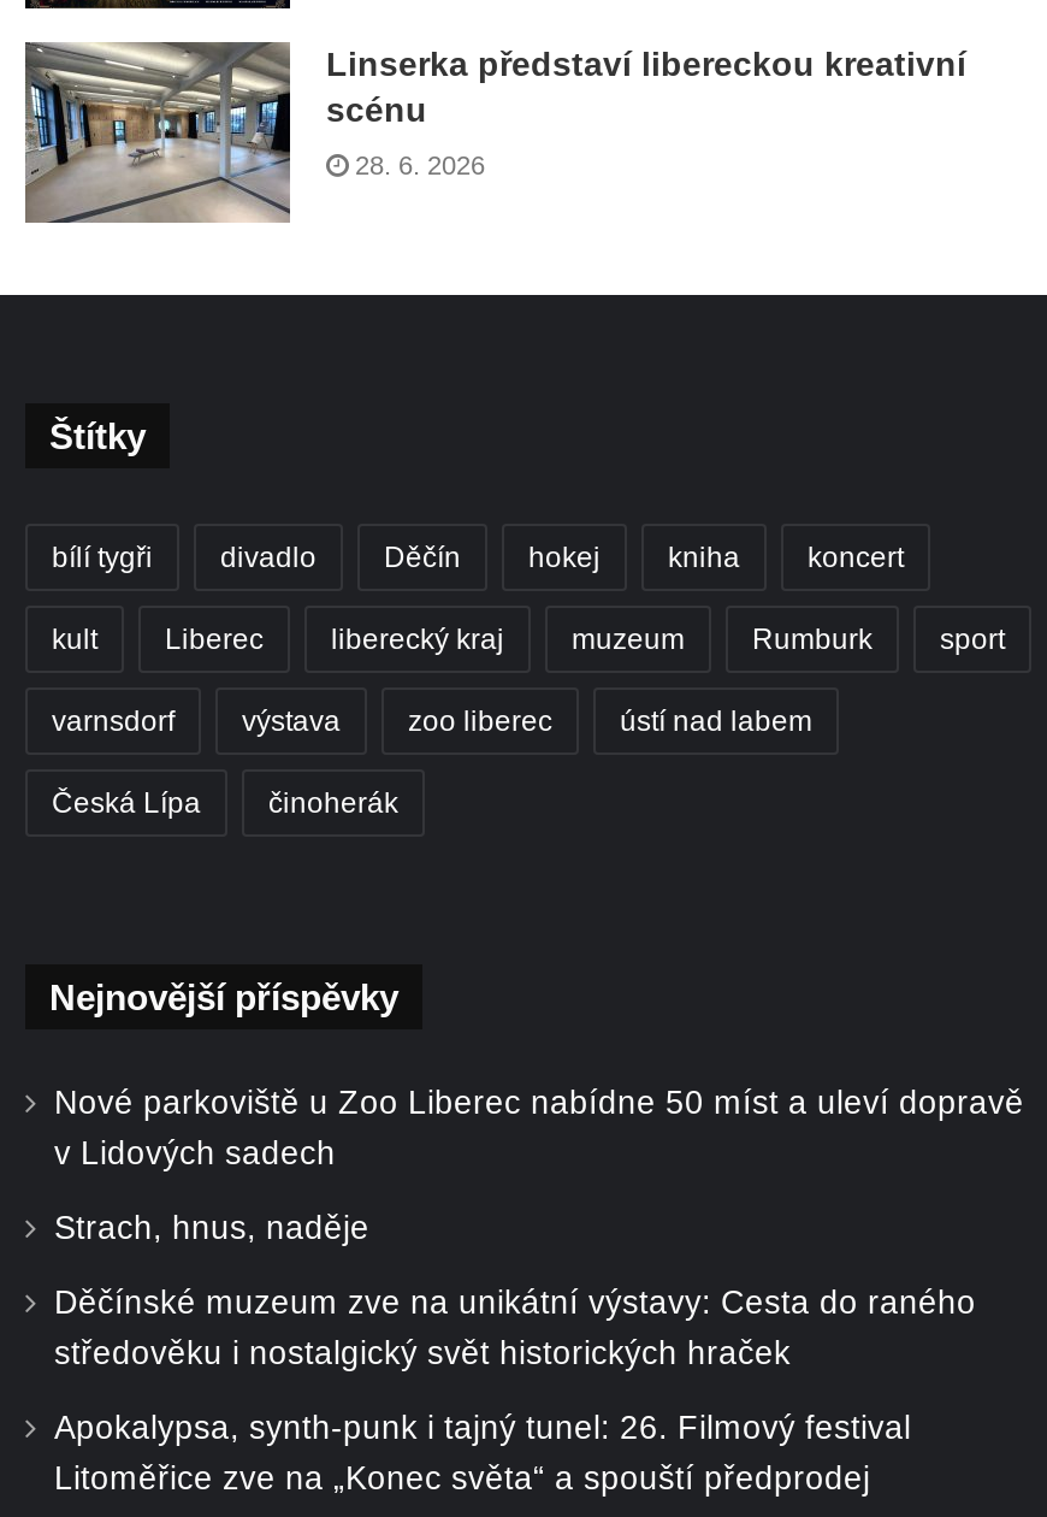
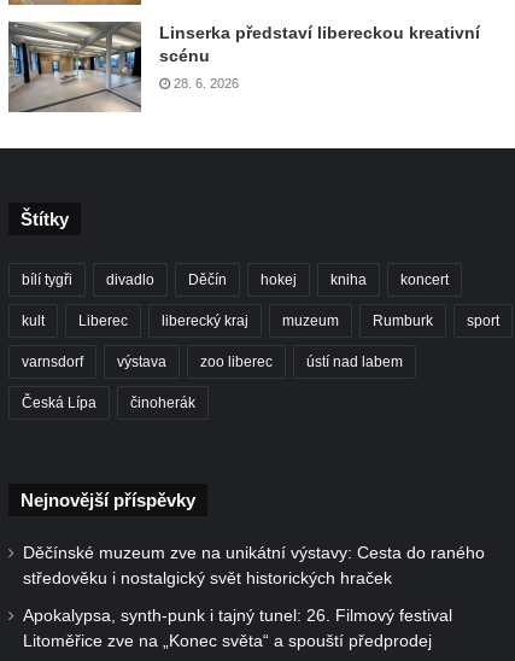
- Nové parkoviště u Zoo Liberec nabídne 50 míst a uleví dopravě
- v Lidových sadech
- Strach, hnus, naděje
